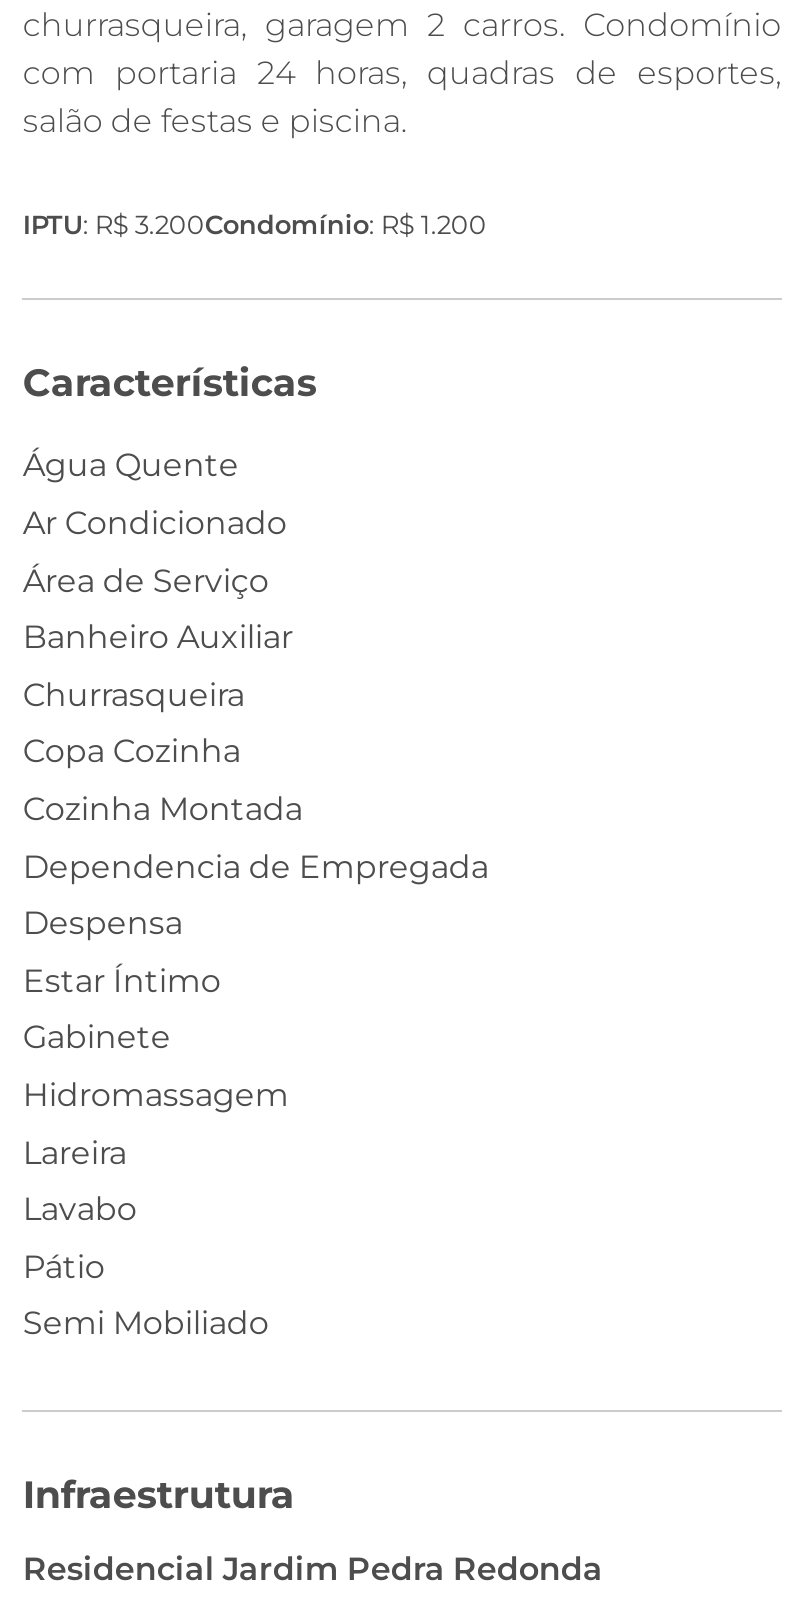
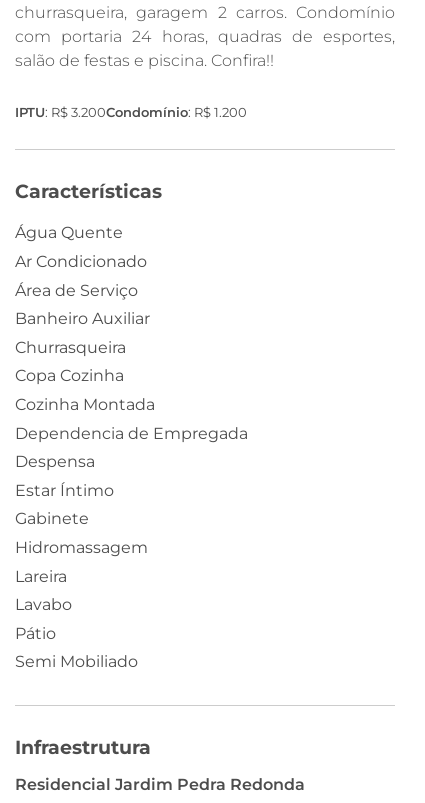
- salão de festas e piscina.
+ salão de festas e piscina. Confira!!
